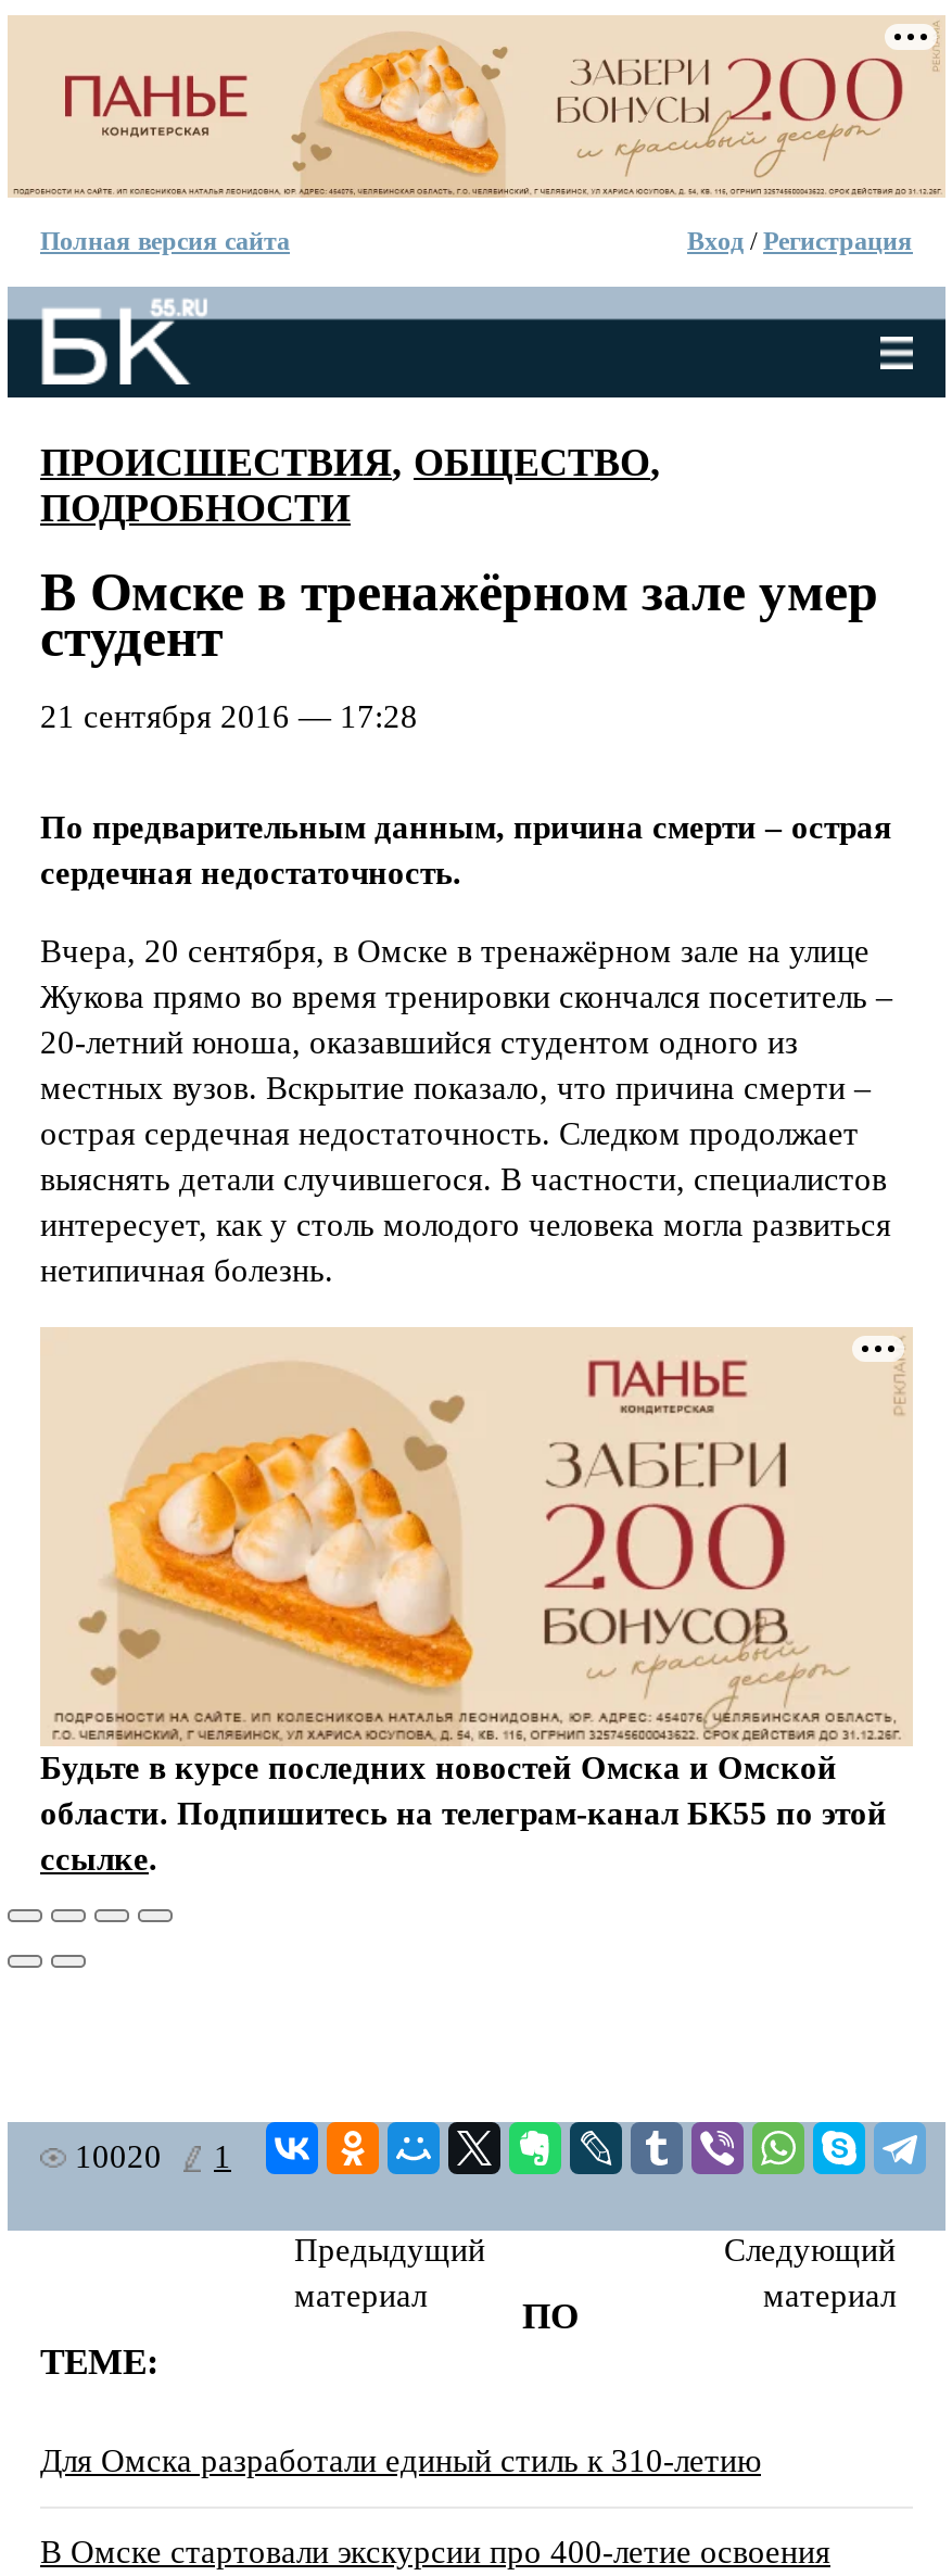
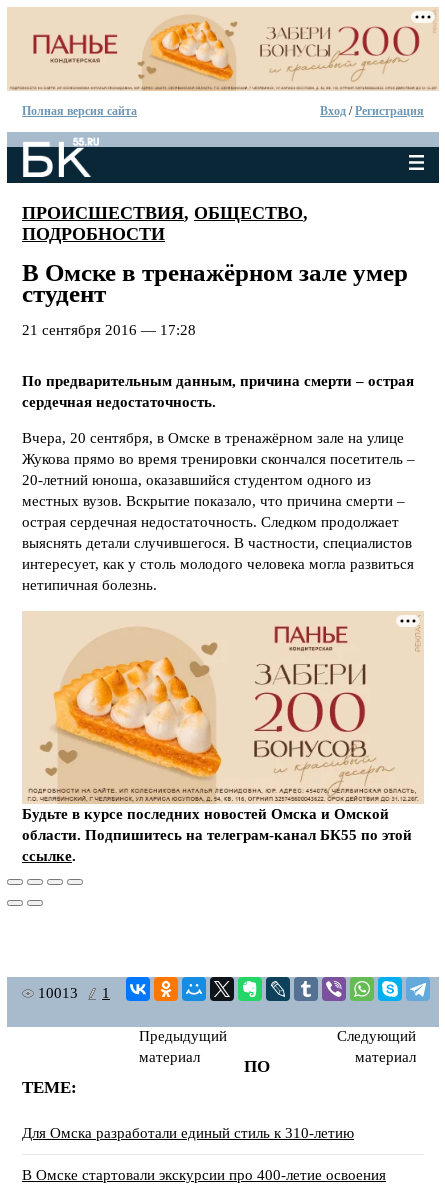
- 10020 1
+ 10013 1
